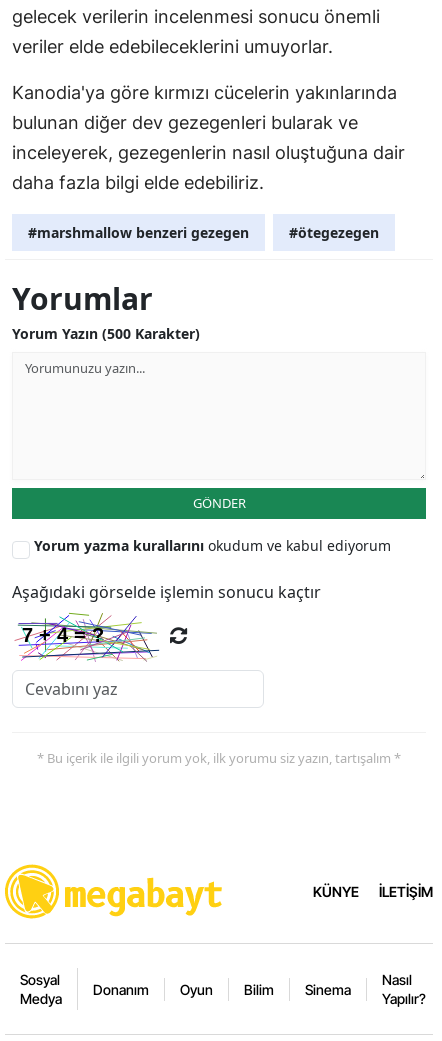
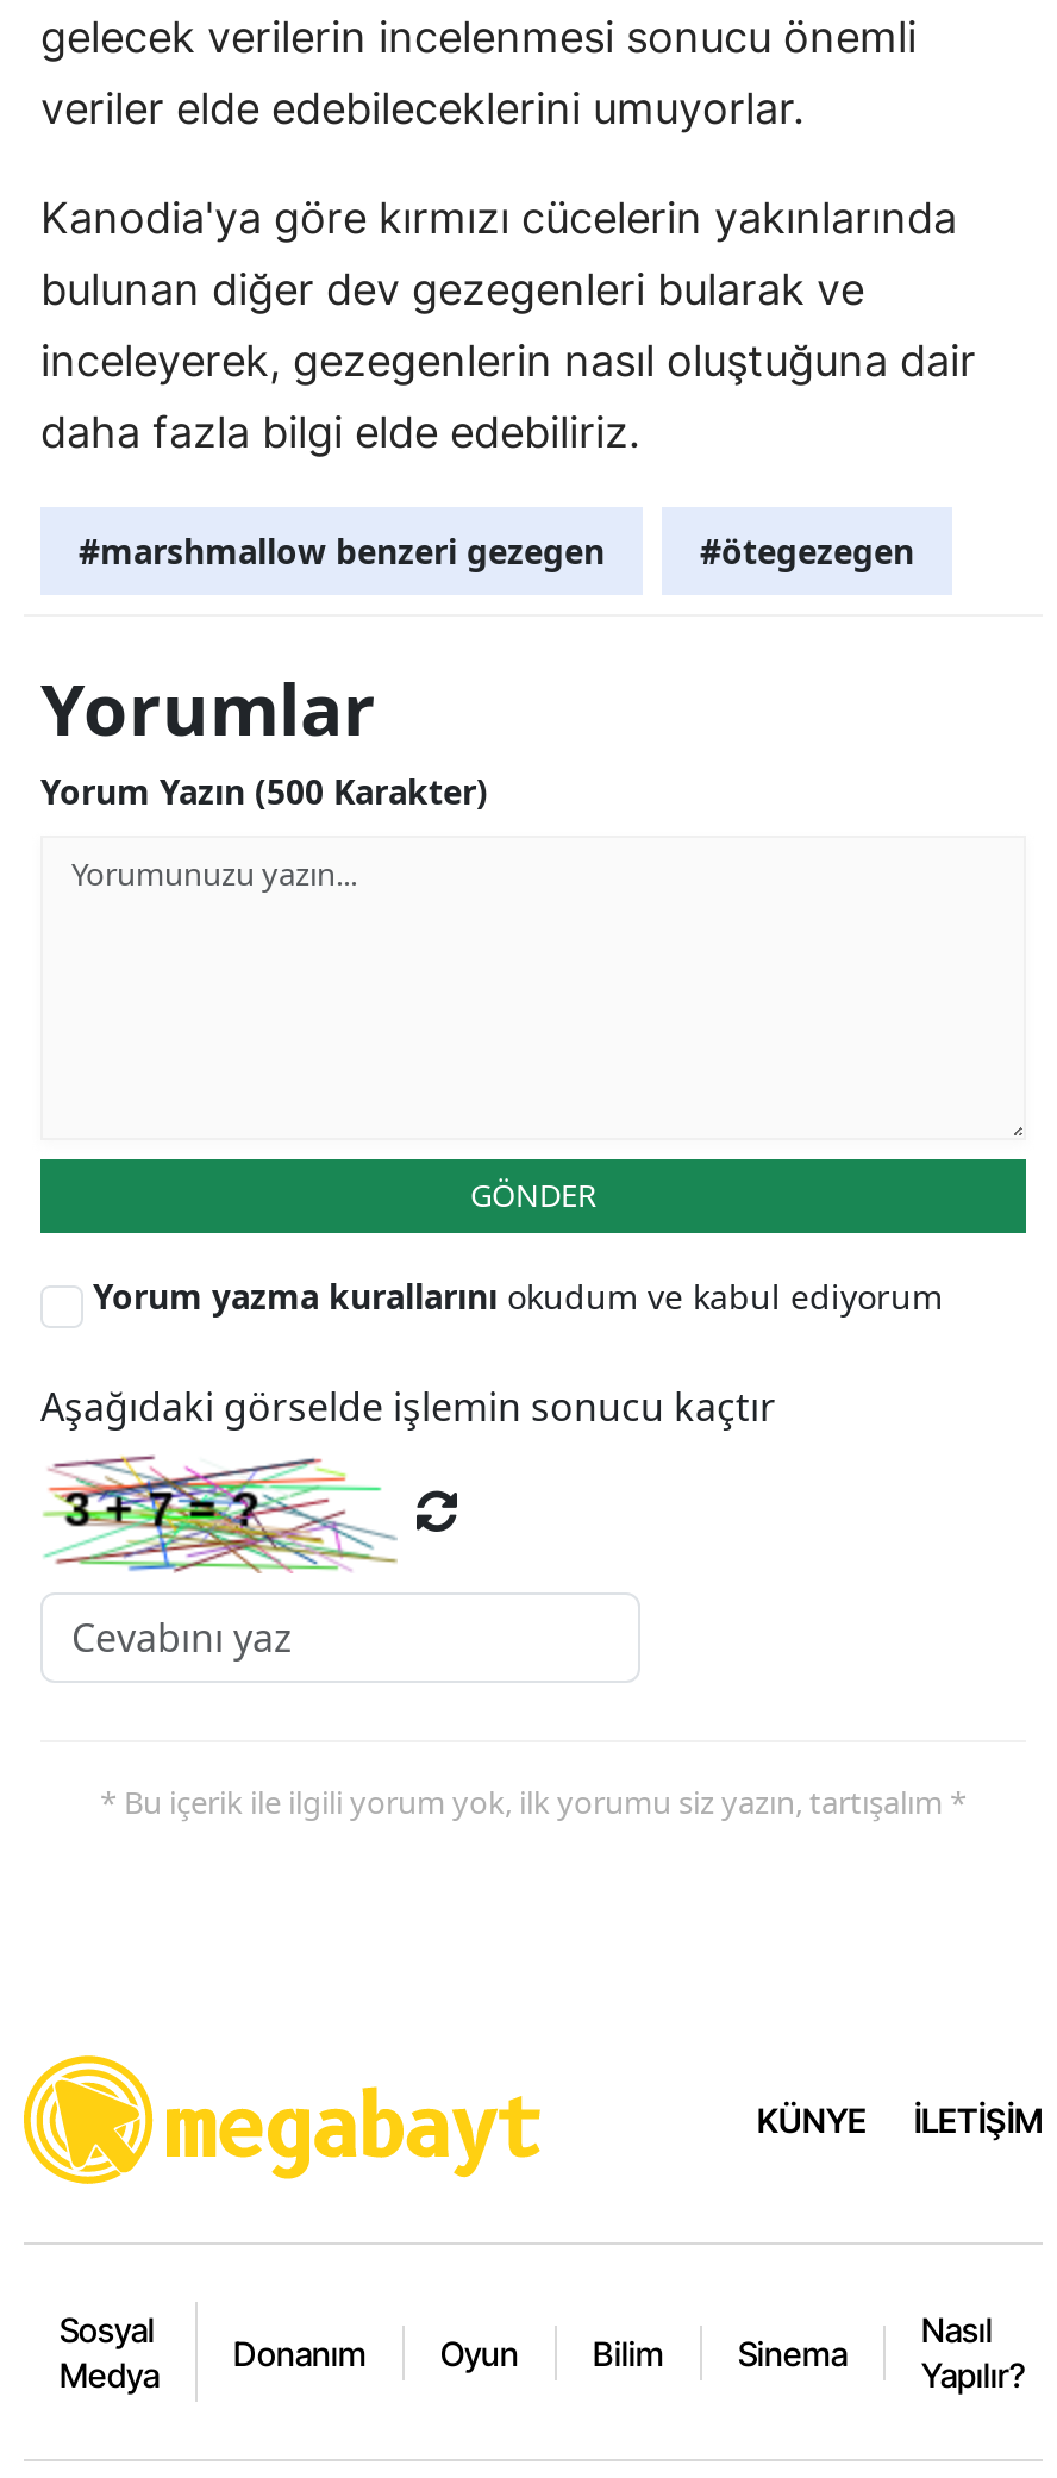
- [image]
+ [image]
